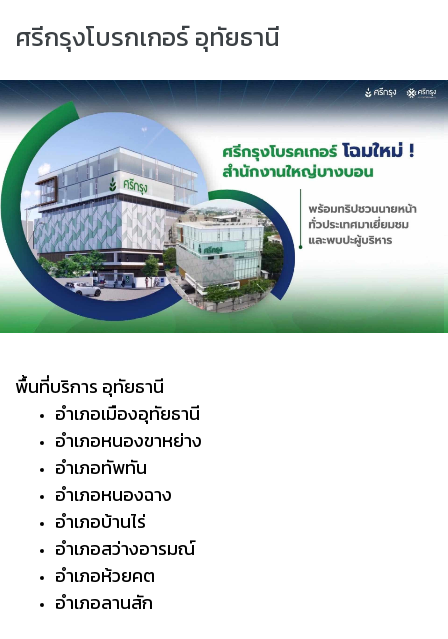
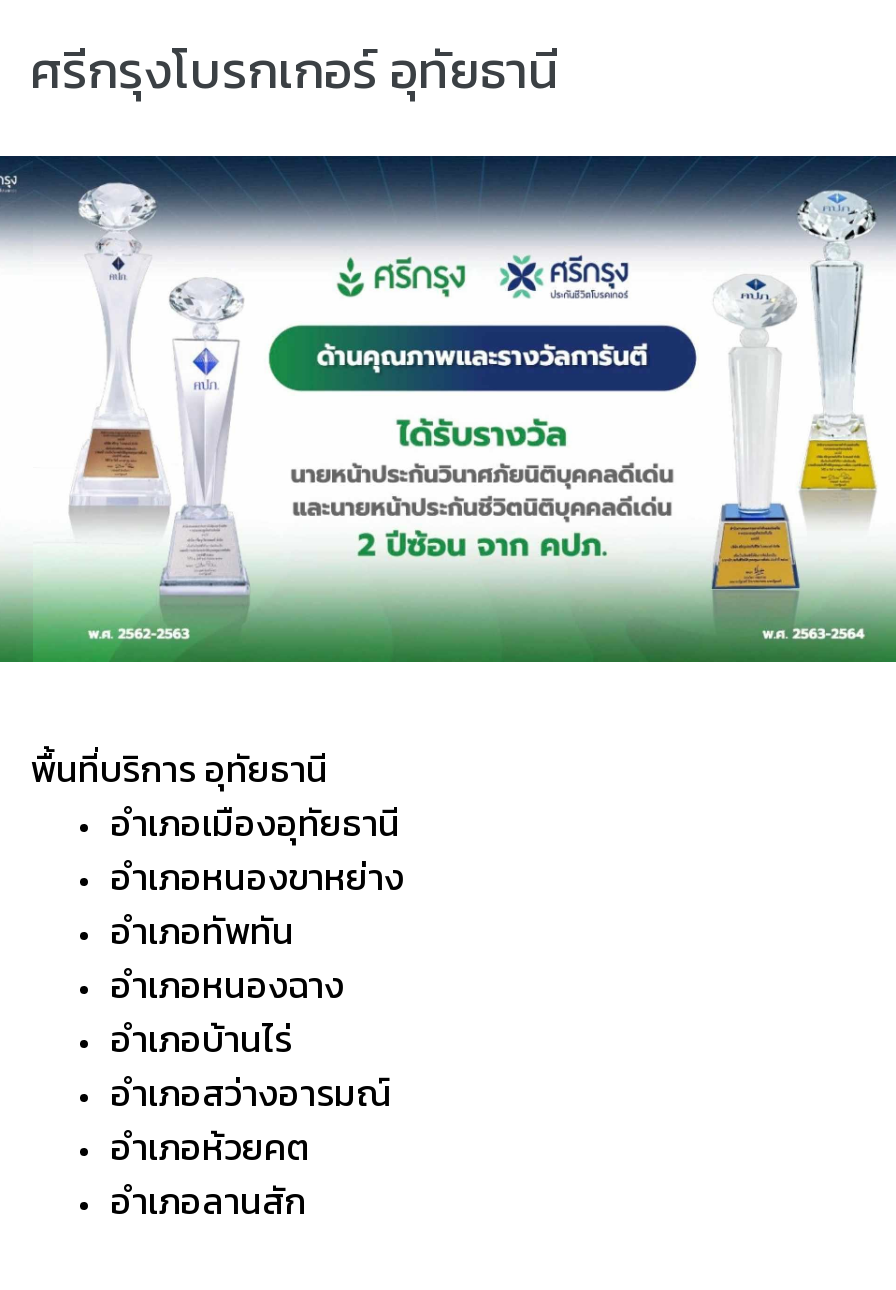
- [image]
+ [image]
